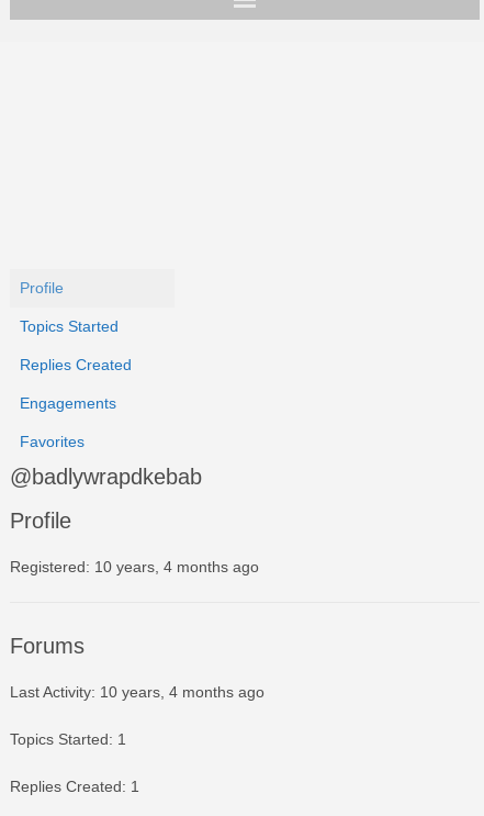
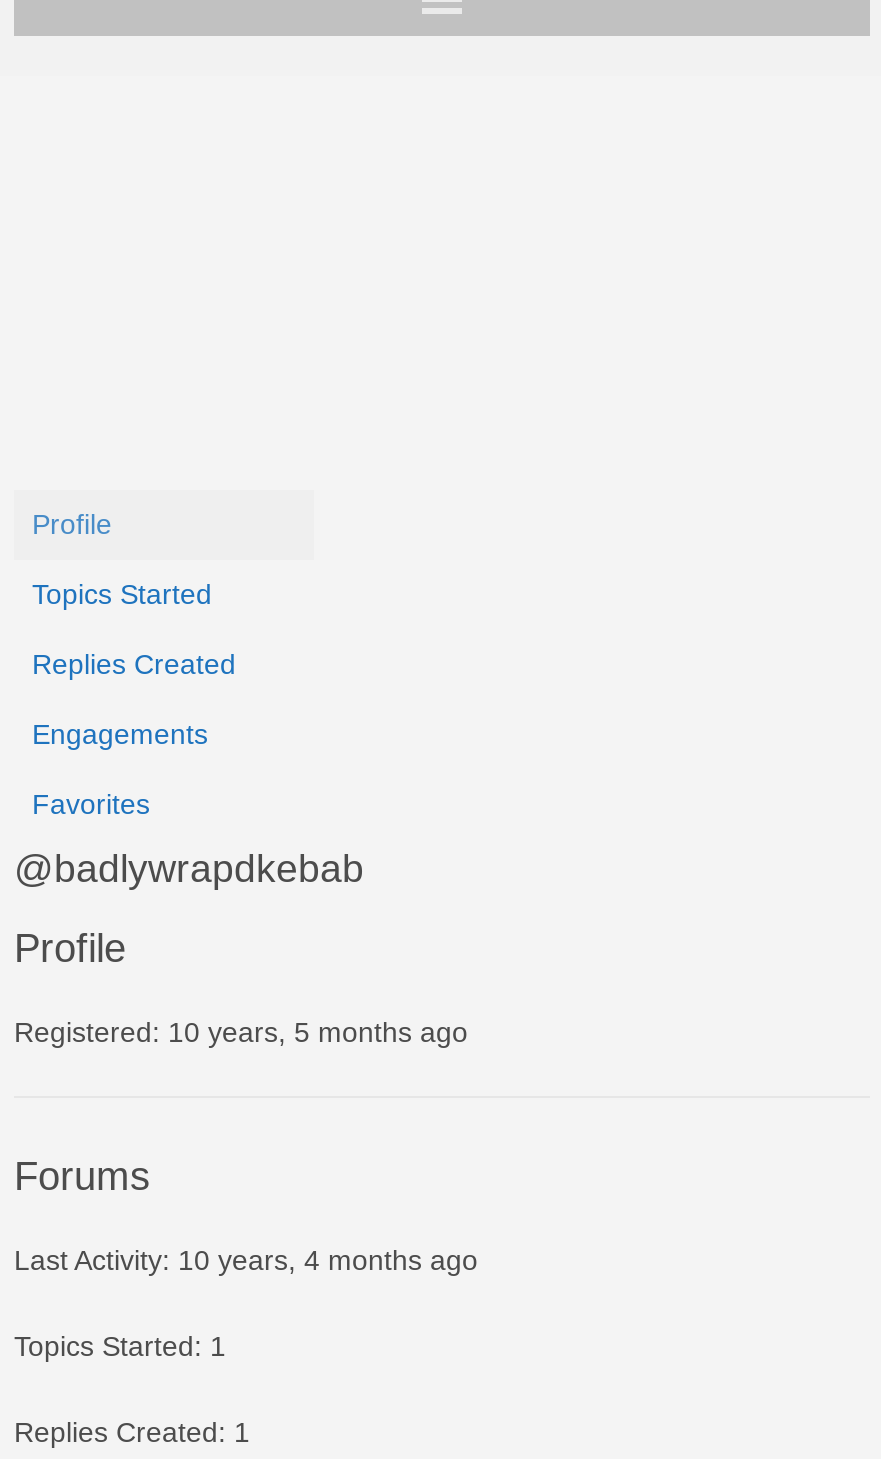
- Registered: 10 years, 4 months ago
+ Registered: 10 years, 5 months ago
